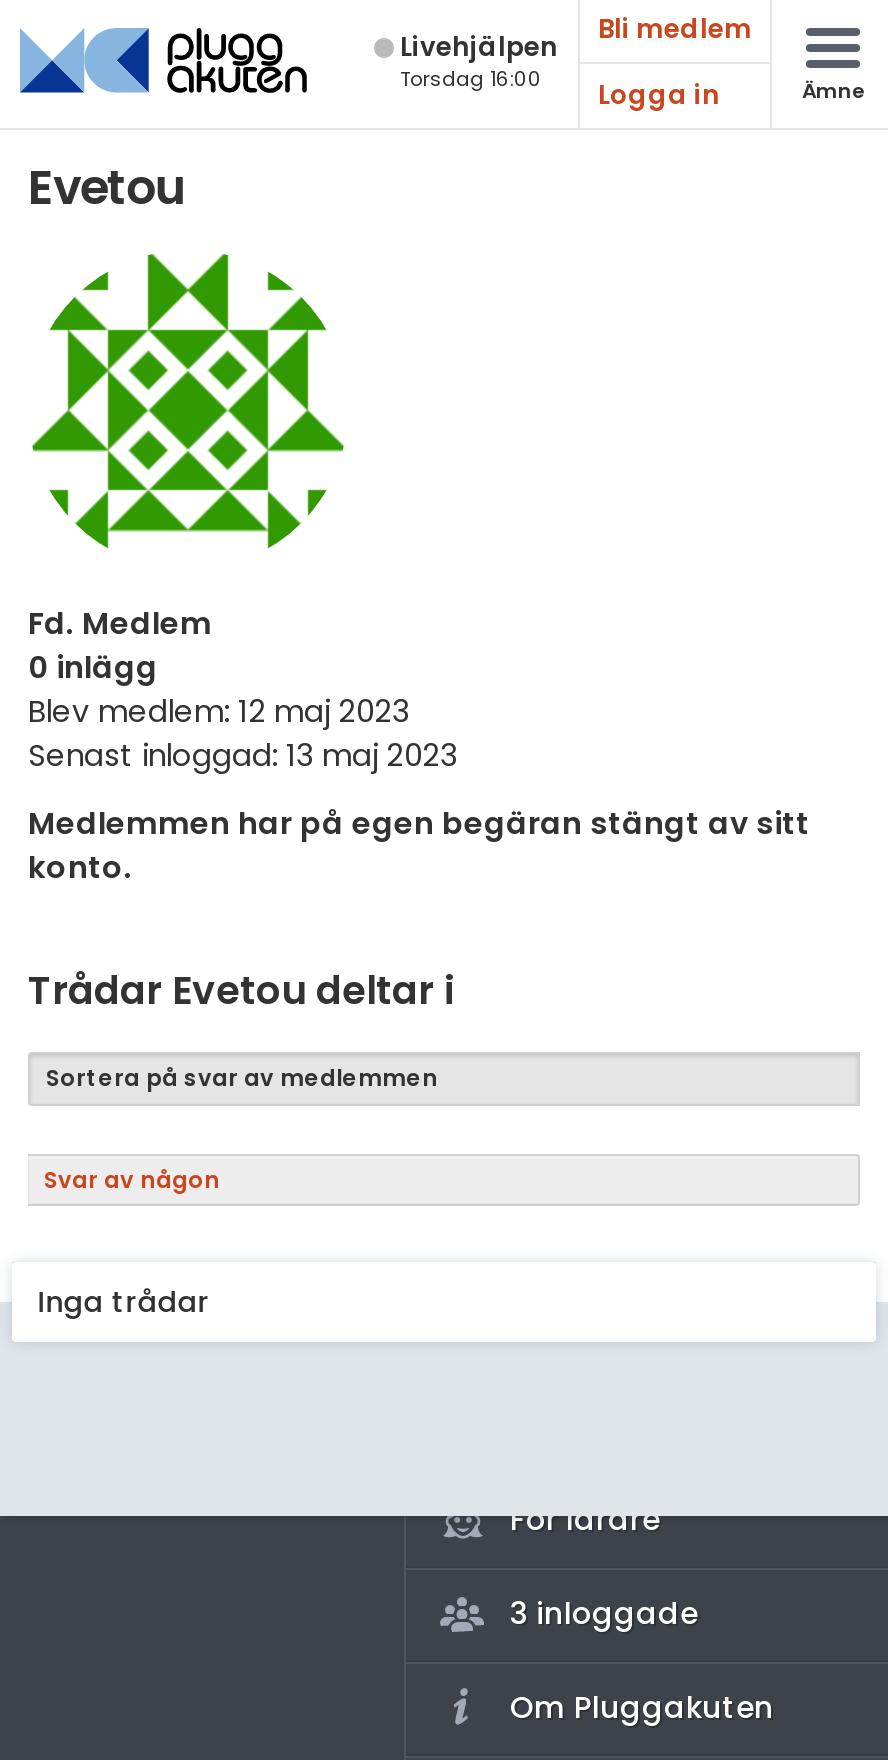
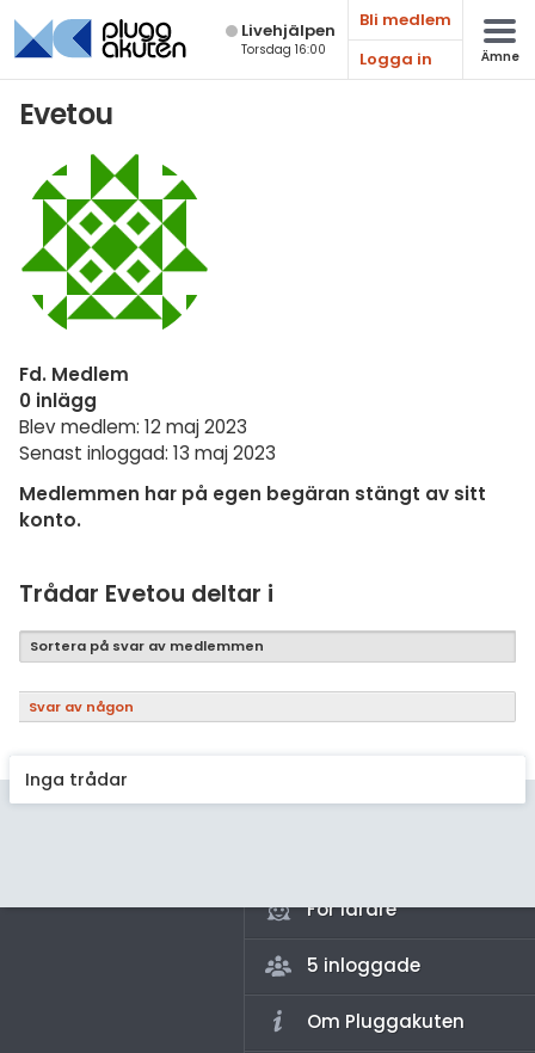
- 3 inloggade
+ 5 inloggade
